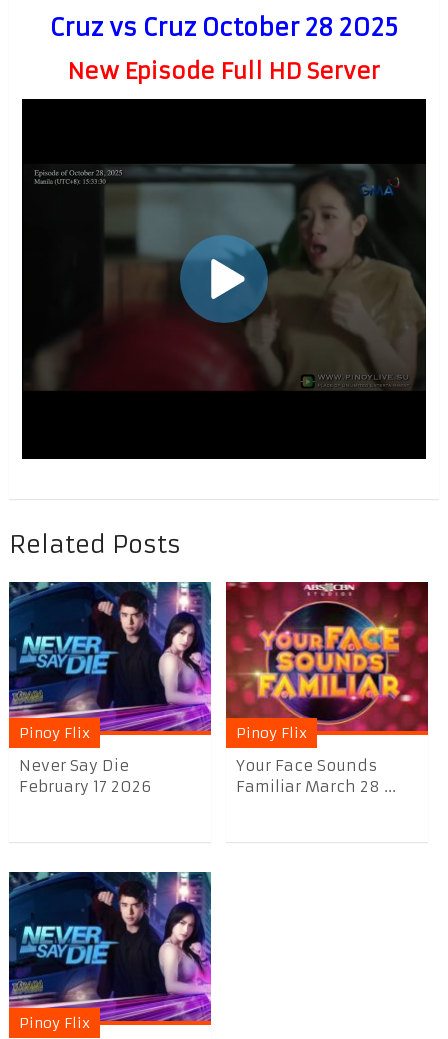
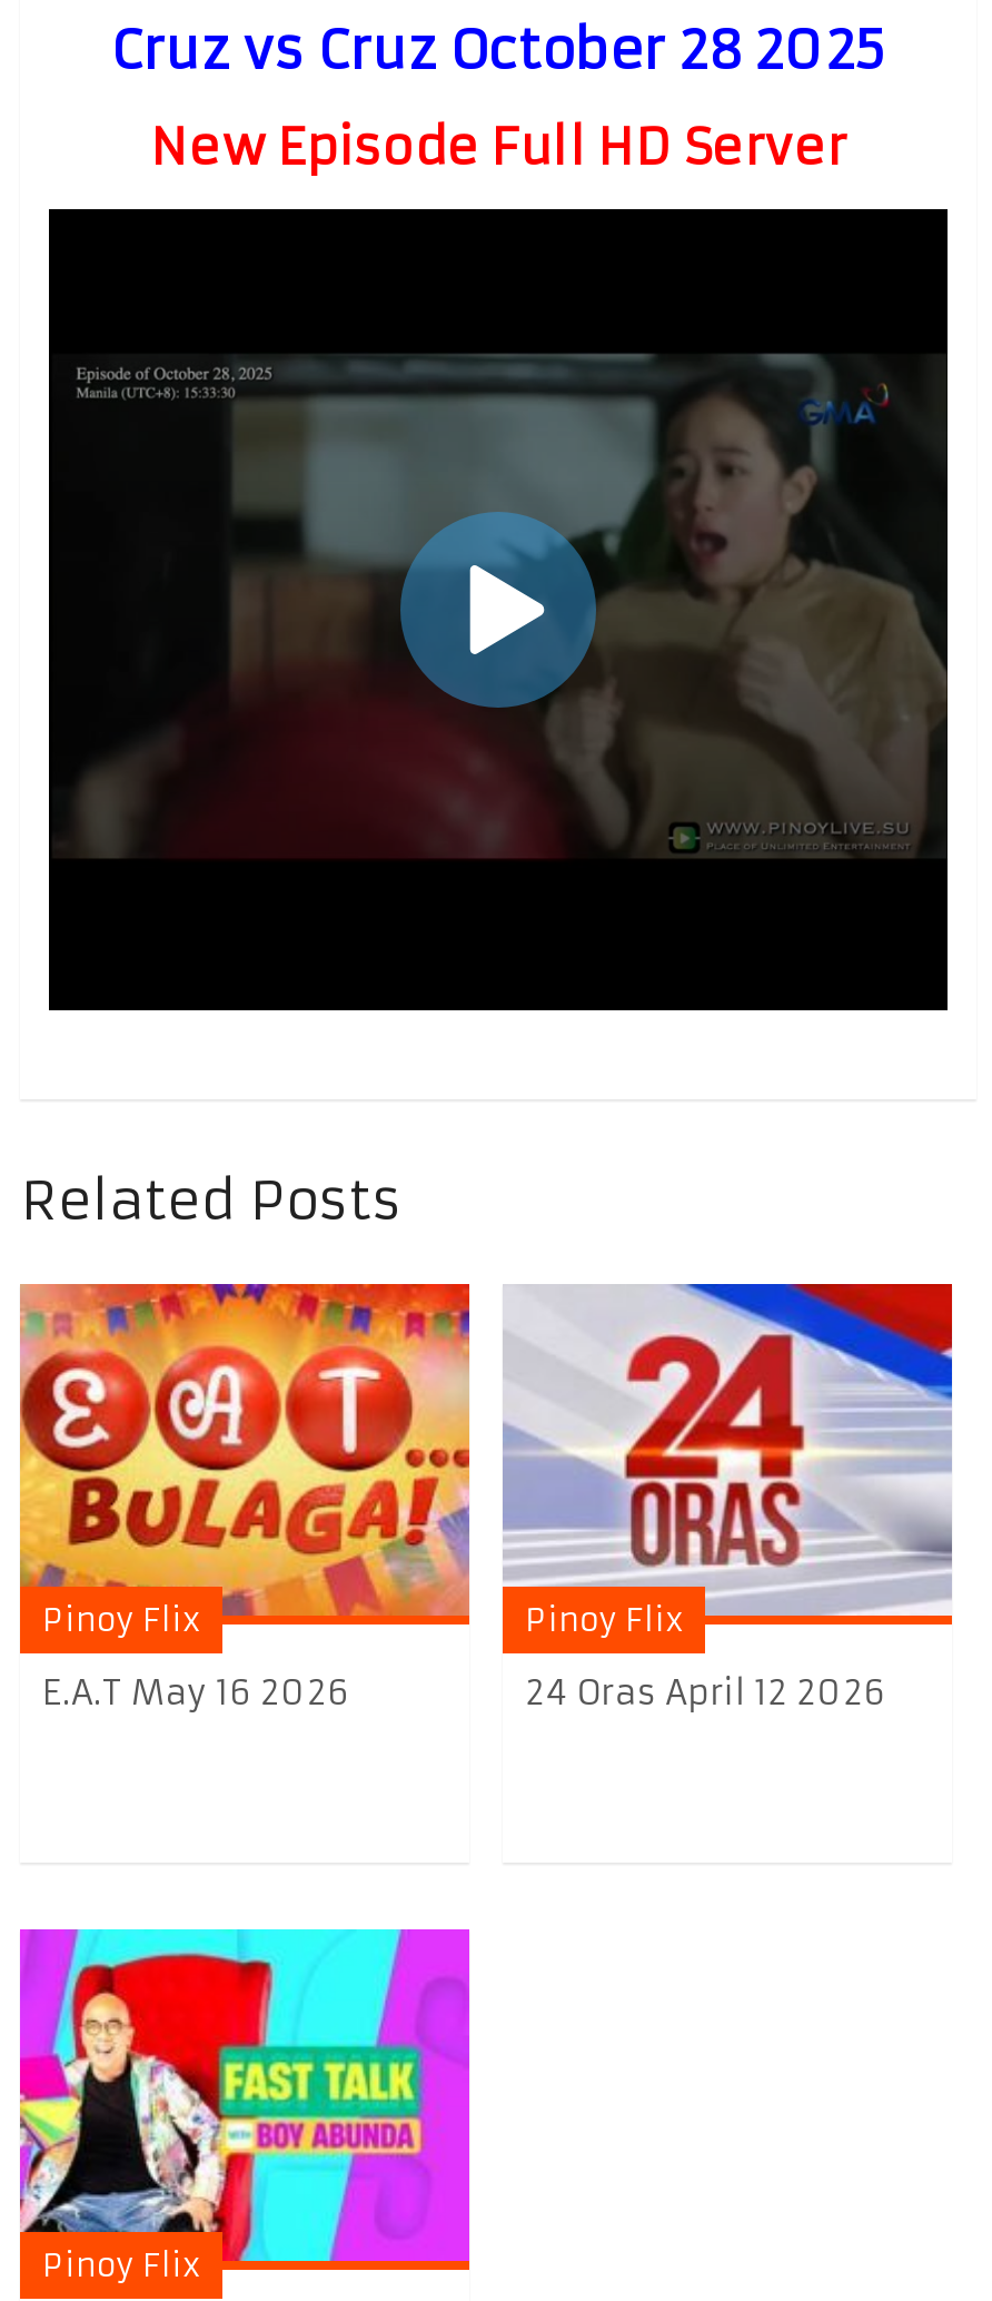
- [image]
- Never Say Die
- February 17 2026
+ [image]
+ E.A.T May 16 2026

- [image]
- Your Face Sounds
- Familiar March 28 ...
+ [image]
+ 24 Oras April 12 2026

- [image]
+ [image]
